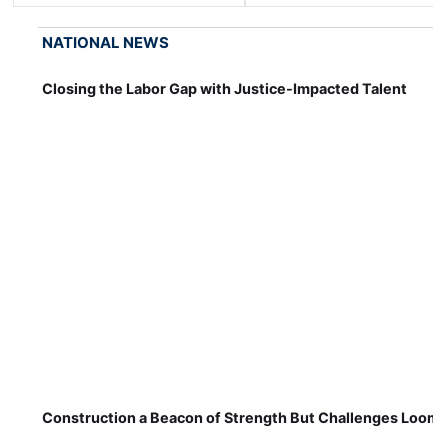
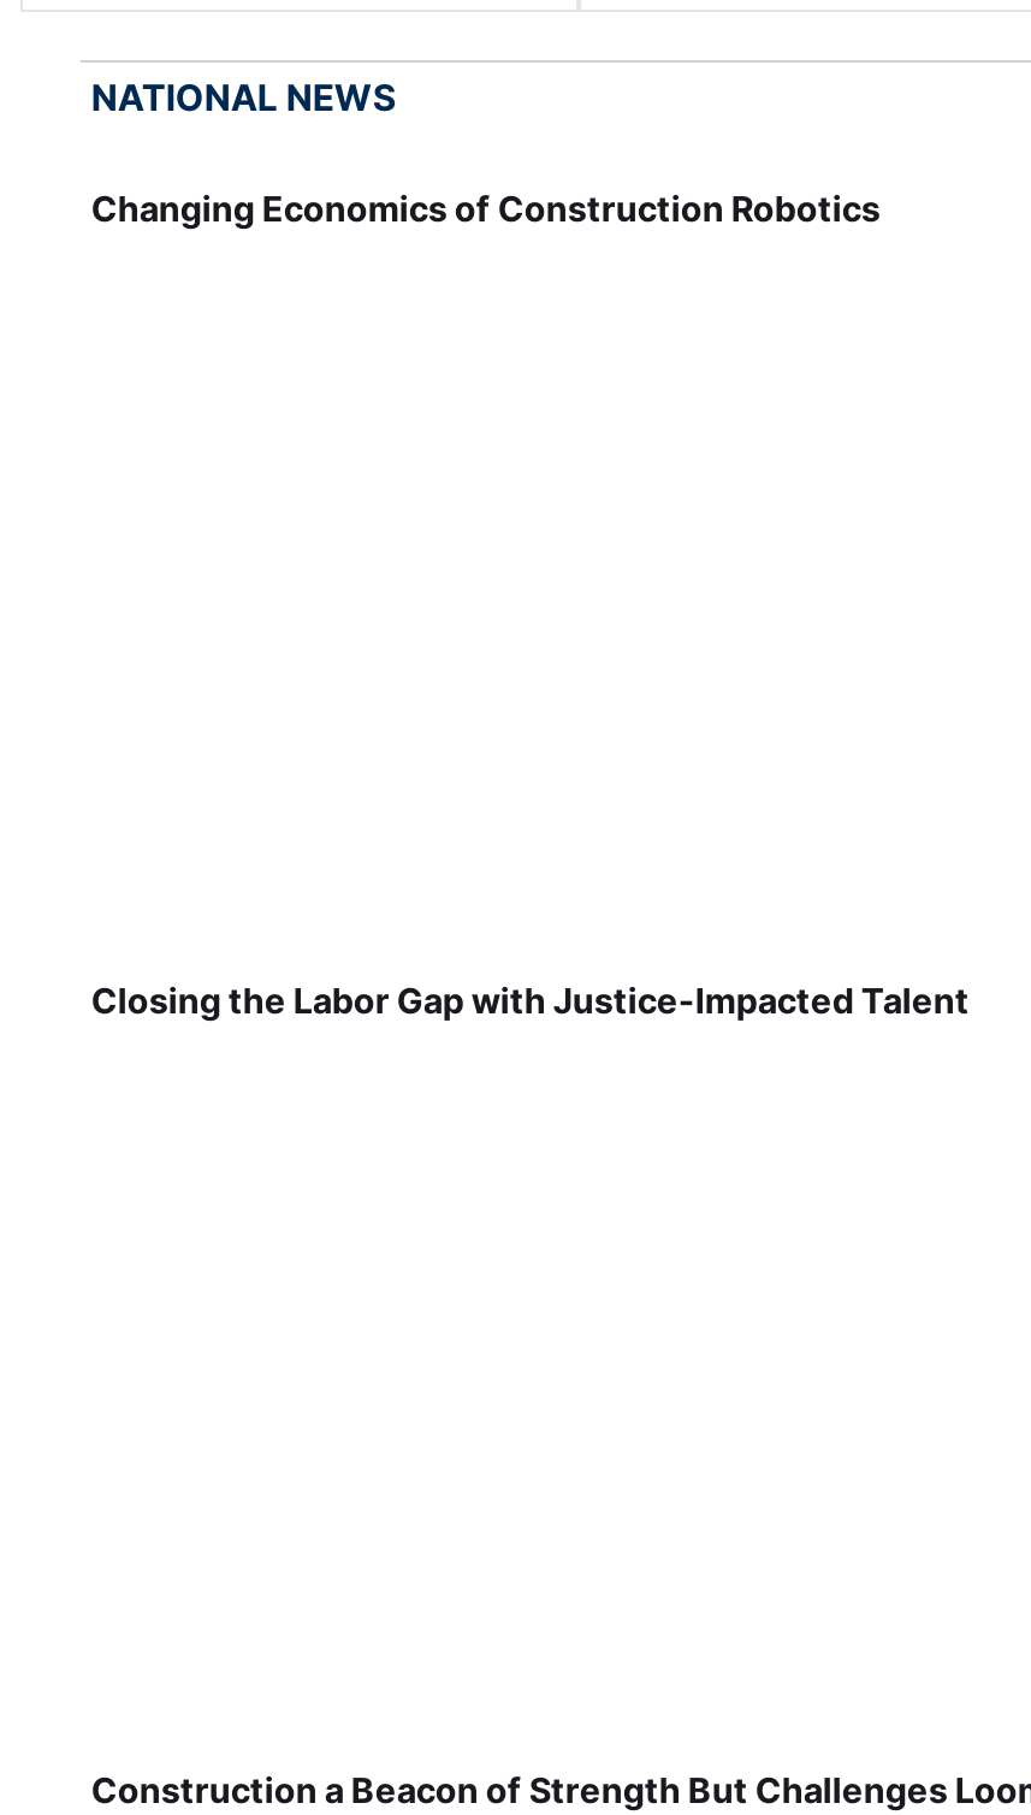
+ Changing Economics of Construction Robotics
